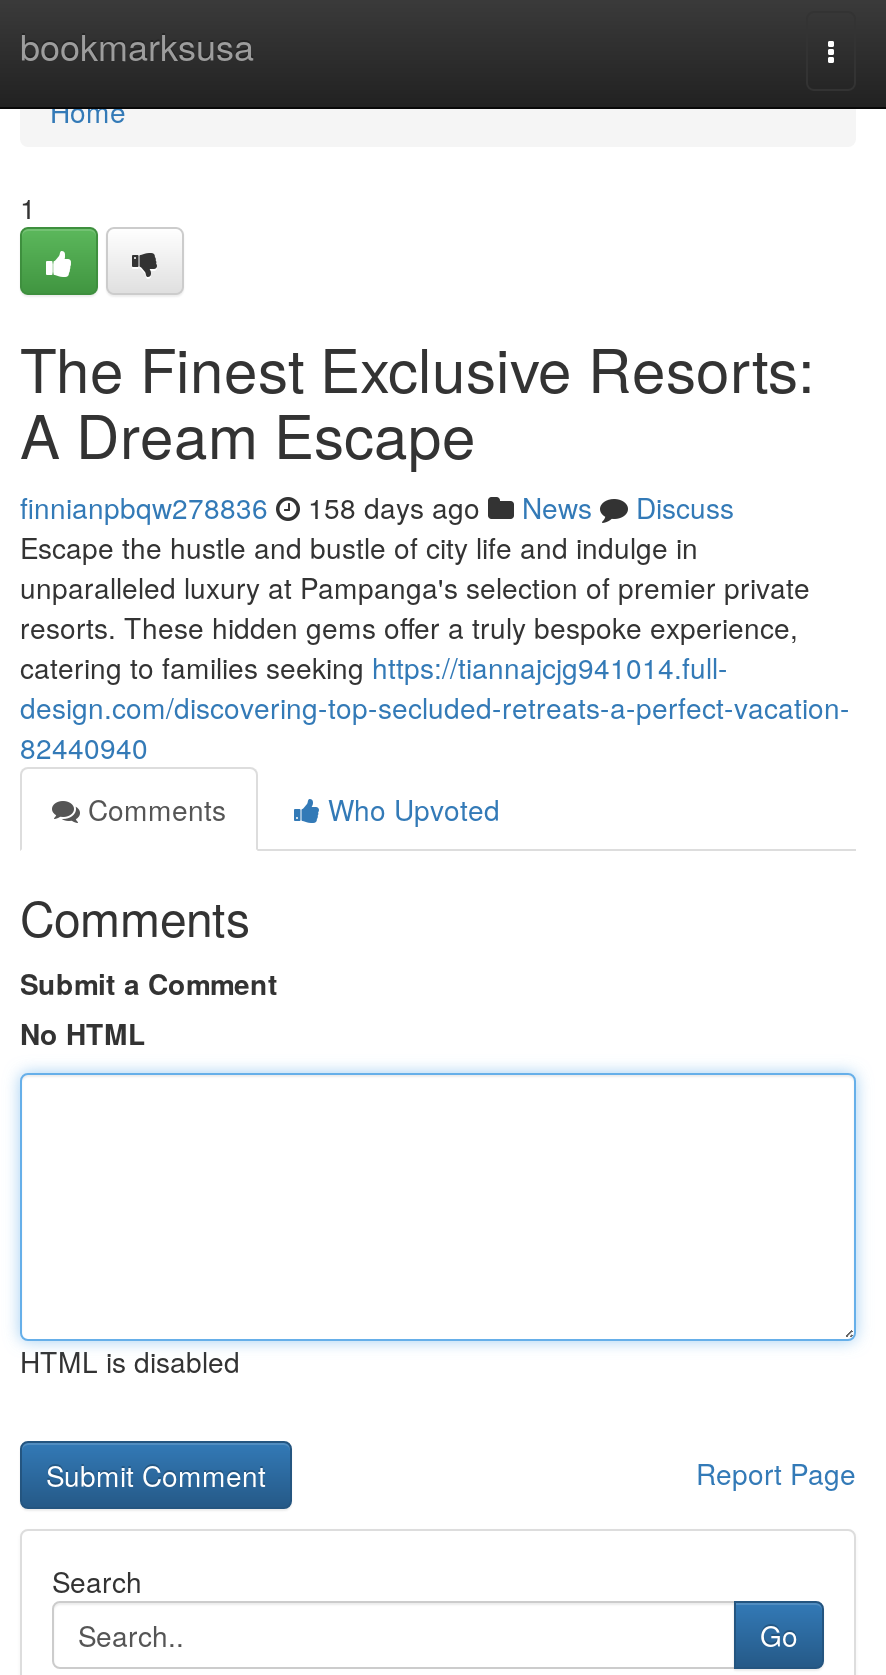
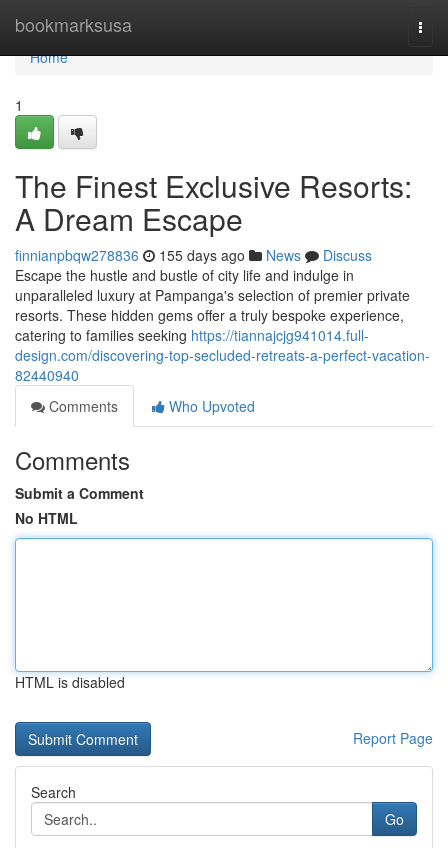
- finnianpbqw278836 158 days ago News Discuss
+ finnianpbqw278836 155 days ago News Discuss
